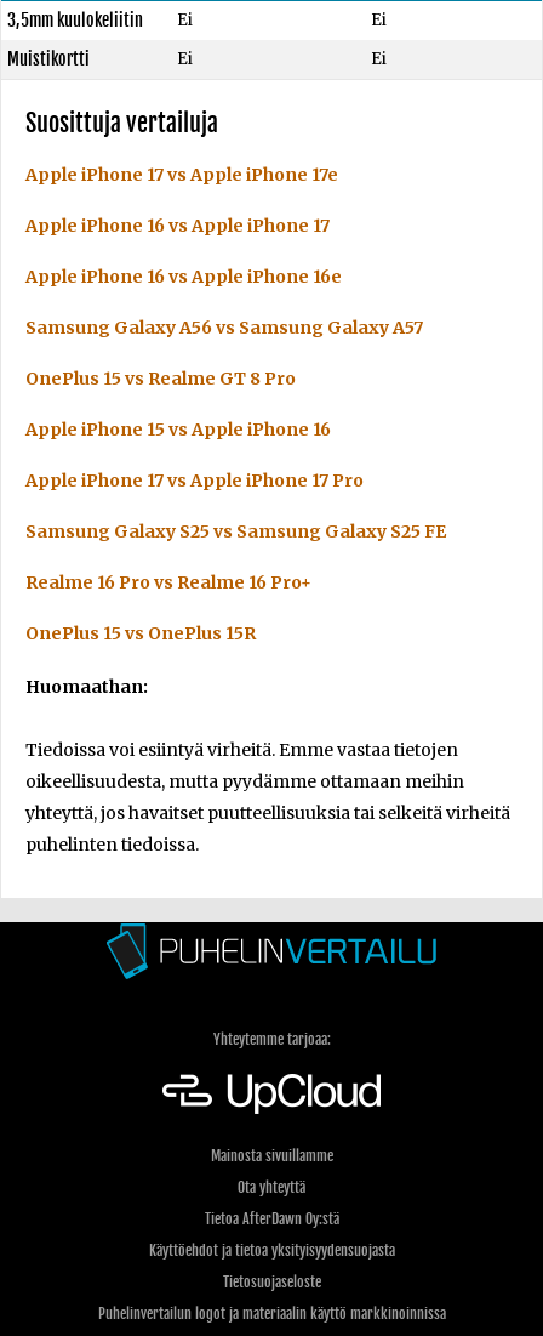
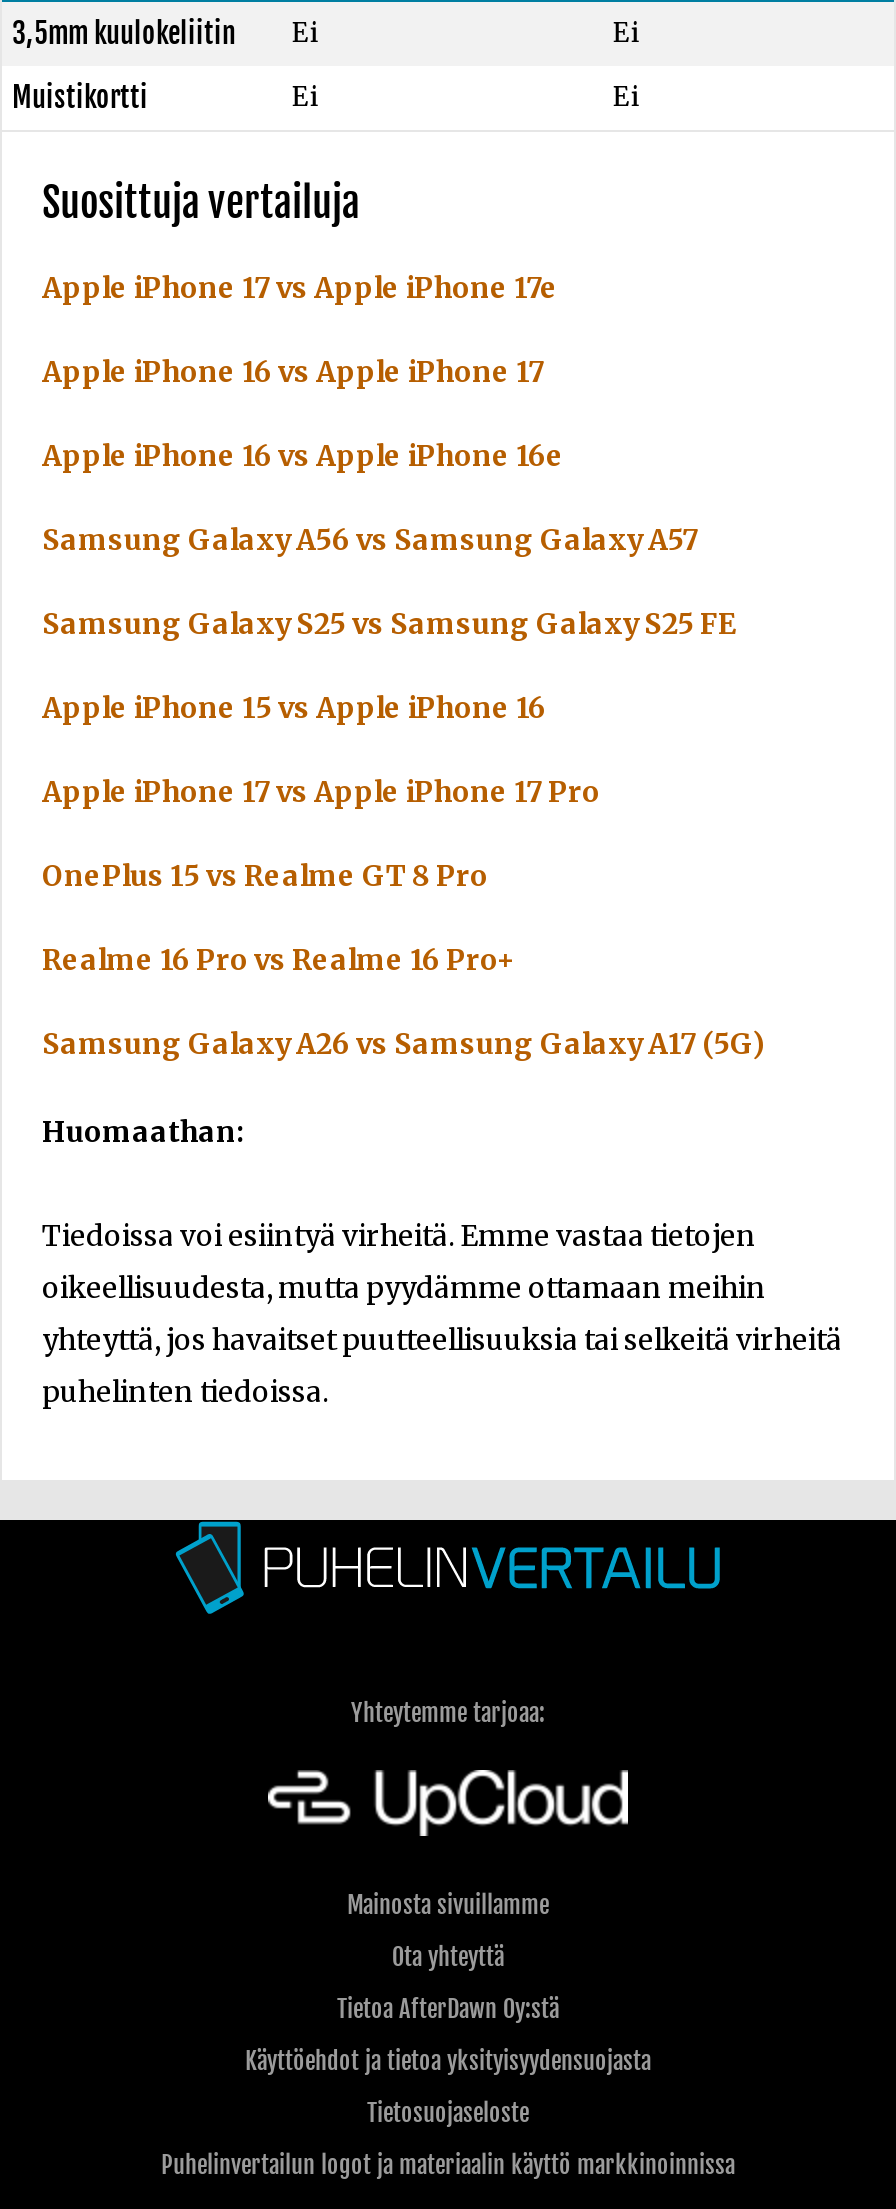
moved down: OnePlus 15 vs Realme GT 8 Pro

moved up: Samsung Galaxy S25 vs Samsung Galaxy S25 FE

- OnePlus 15 vs OnePlus 15R
+ Samsung Galaxy A26 vs Samsung Galaxy A17 (5G)
